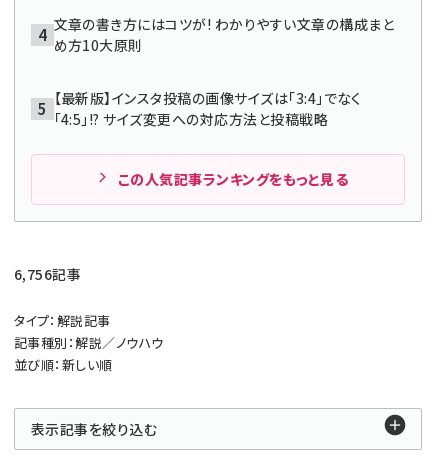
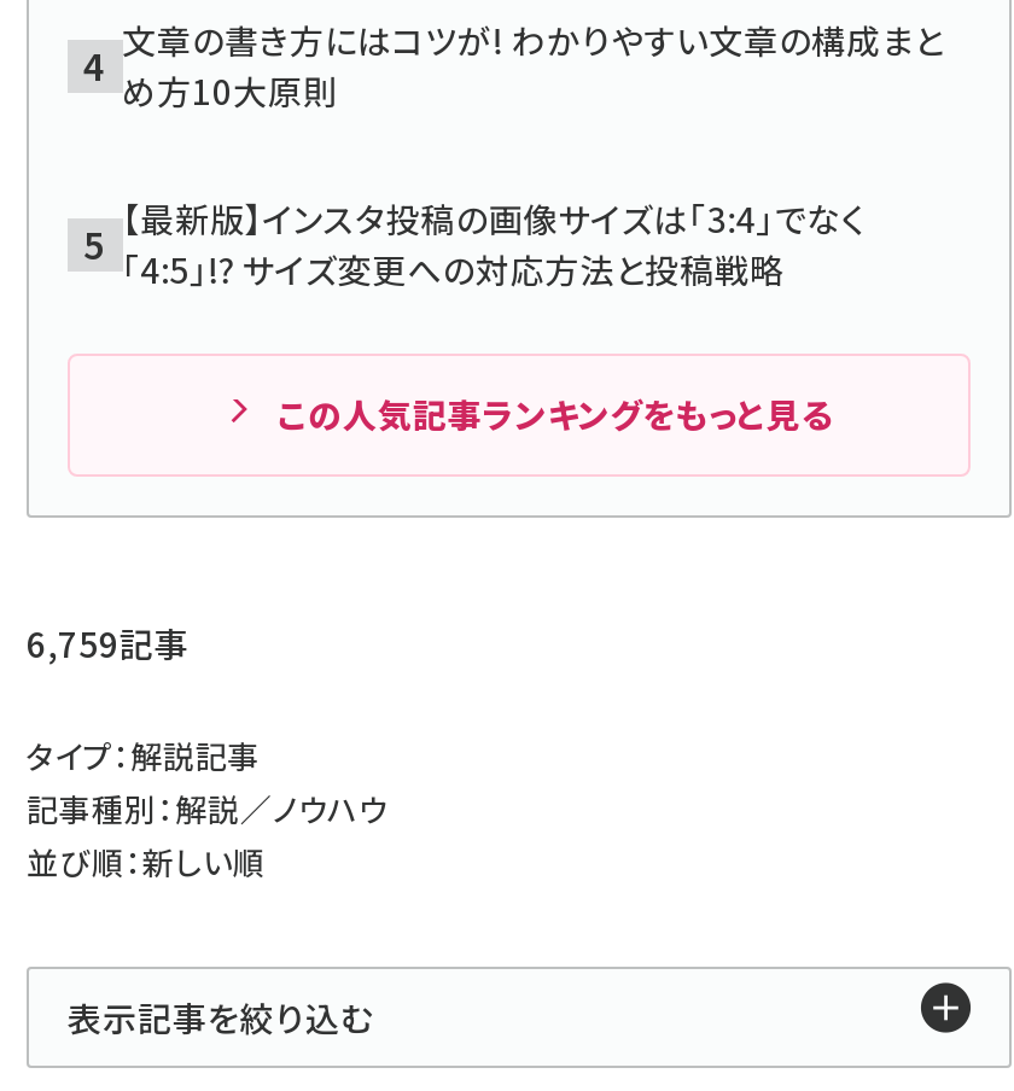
- 6,756記事
+ 6,759記事
